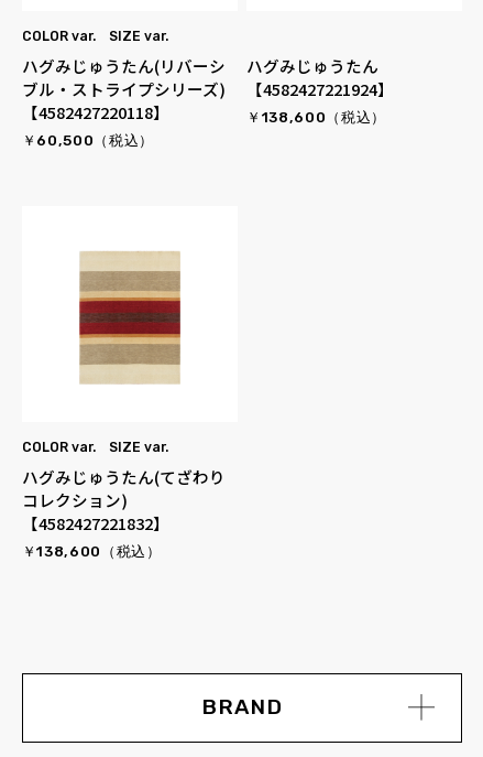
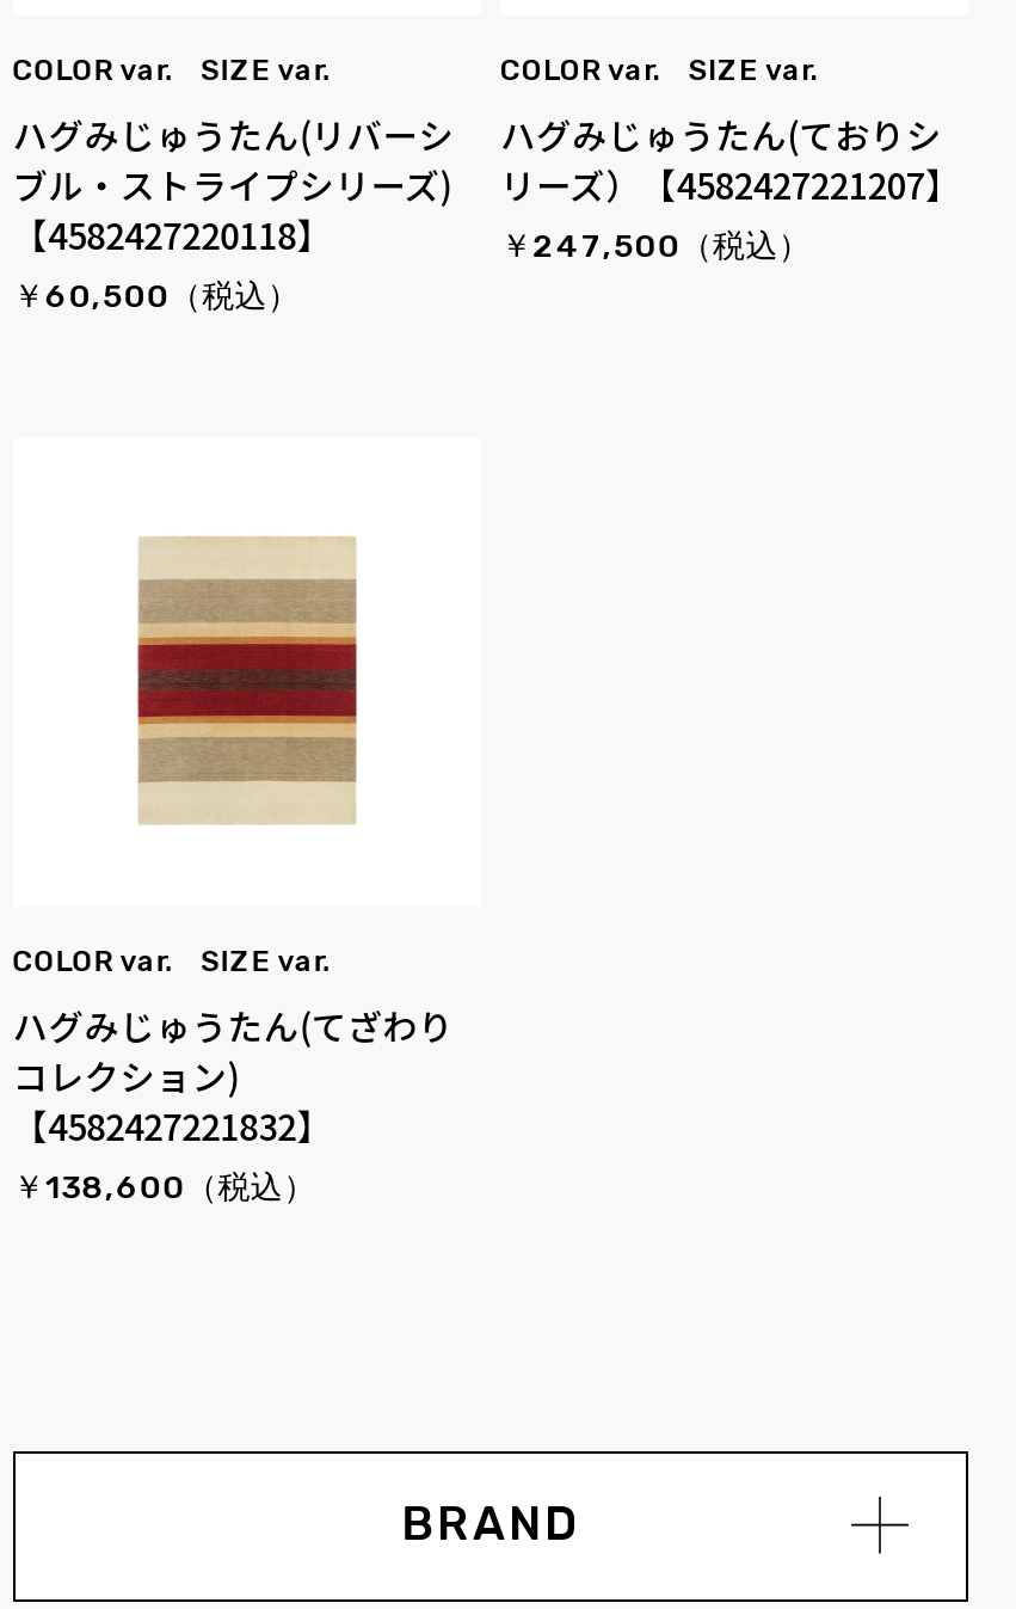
- ハグみじゅうたん
- 【4582427221924】
- ￥138,600（税込）
+ COLOR var. SIZE var.
+ ハグみじゅうたん(ておりシ
+ リーズ）【4582427221207】
+ ￥247,500（税込）
